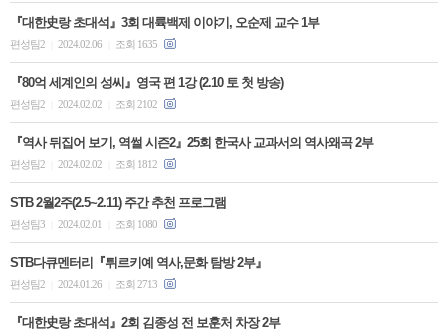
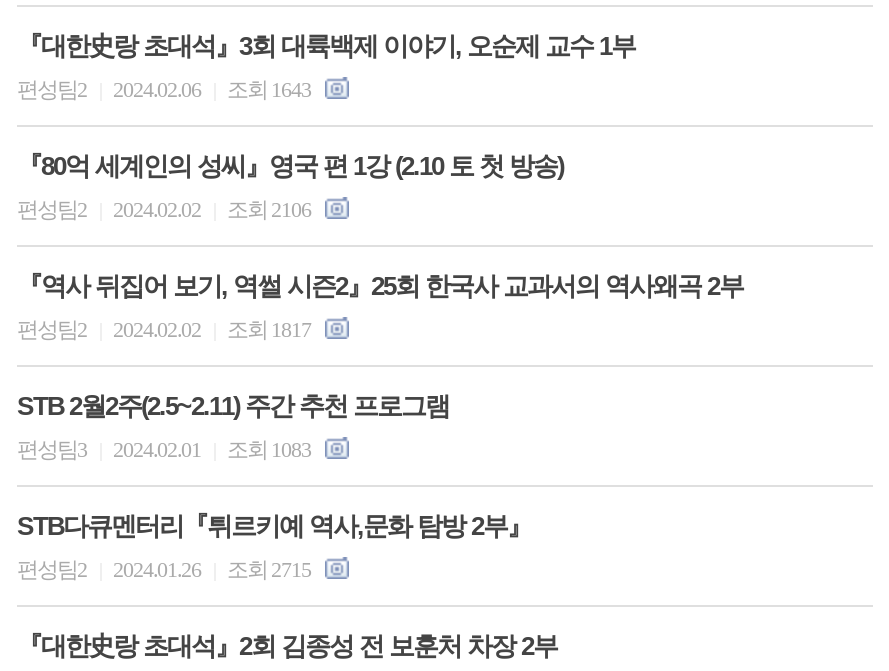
- 편성팀2 2024.02.06 조회 1635
+ 편성팀2 2024.02.06 조회 1643

- 편성팀2 2024.02.02 조회 2102
+ 편성팀2 2024.02.02 조회 2106

- 편성팀2 2024.02.02 조회 1812
+ 편성팀2 2024.02.02 조회 1817

- 편성팀3 2024.02.01 조회 1080
+ 편성팀3 2024.02.01 조회 1083

- 편성팀2 2024.01.26 조회 2713
+ 편성팀2 2024.01.26 조회 2715
